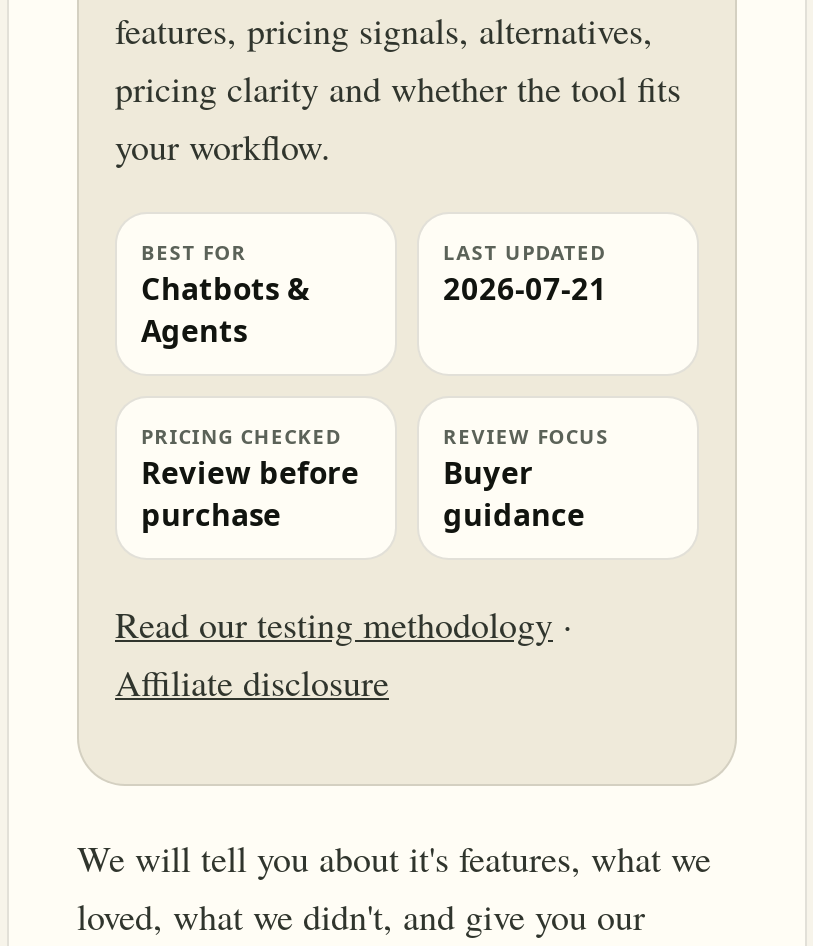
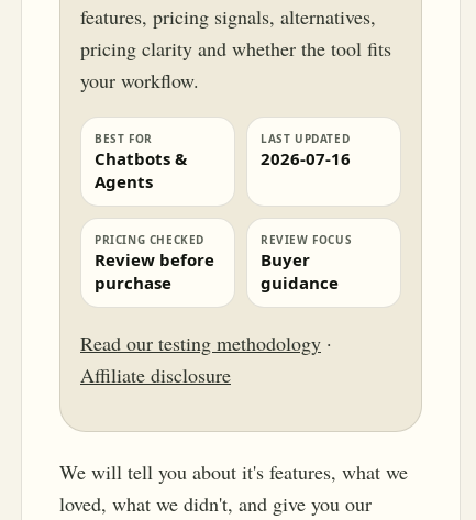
- 2026-07-21
+ 2026-07-16
